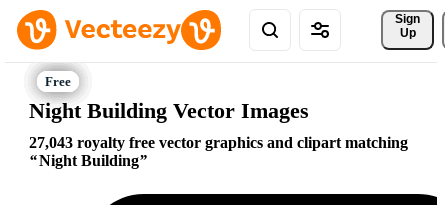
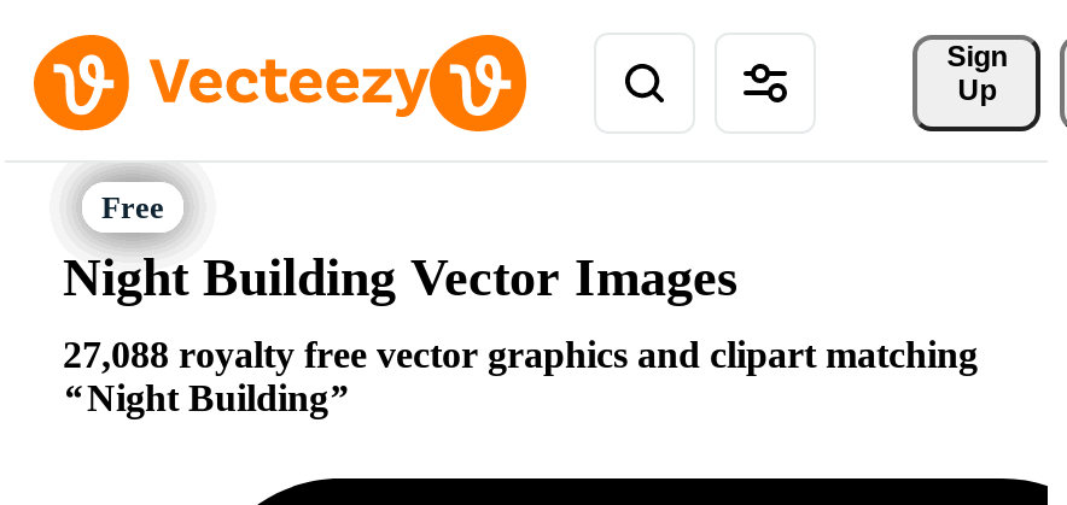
- 27,043 royalty free vector graphics and clipart matching
+ 27,088 royalty free vector graphics and clipart matching
